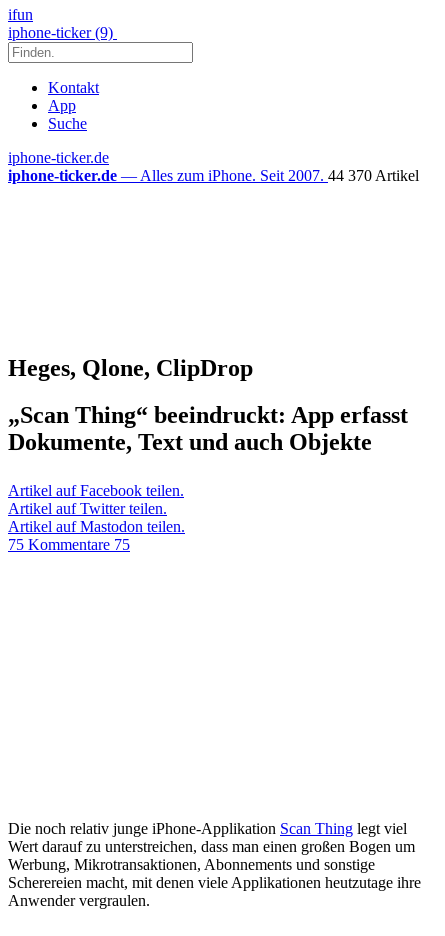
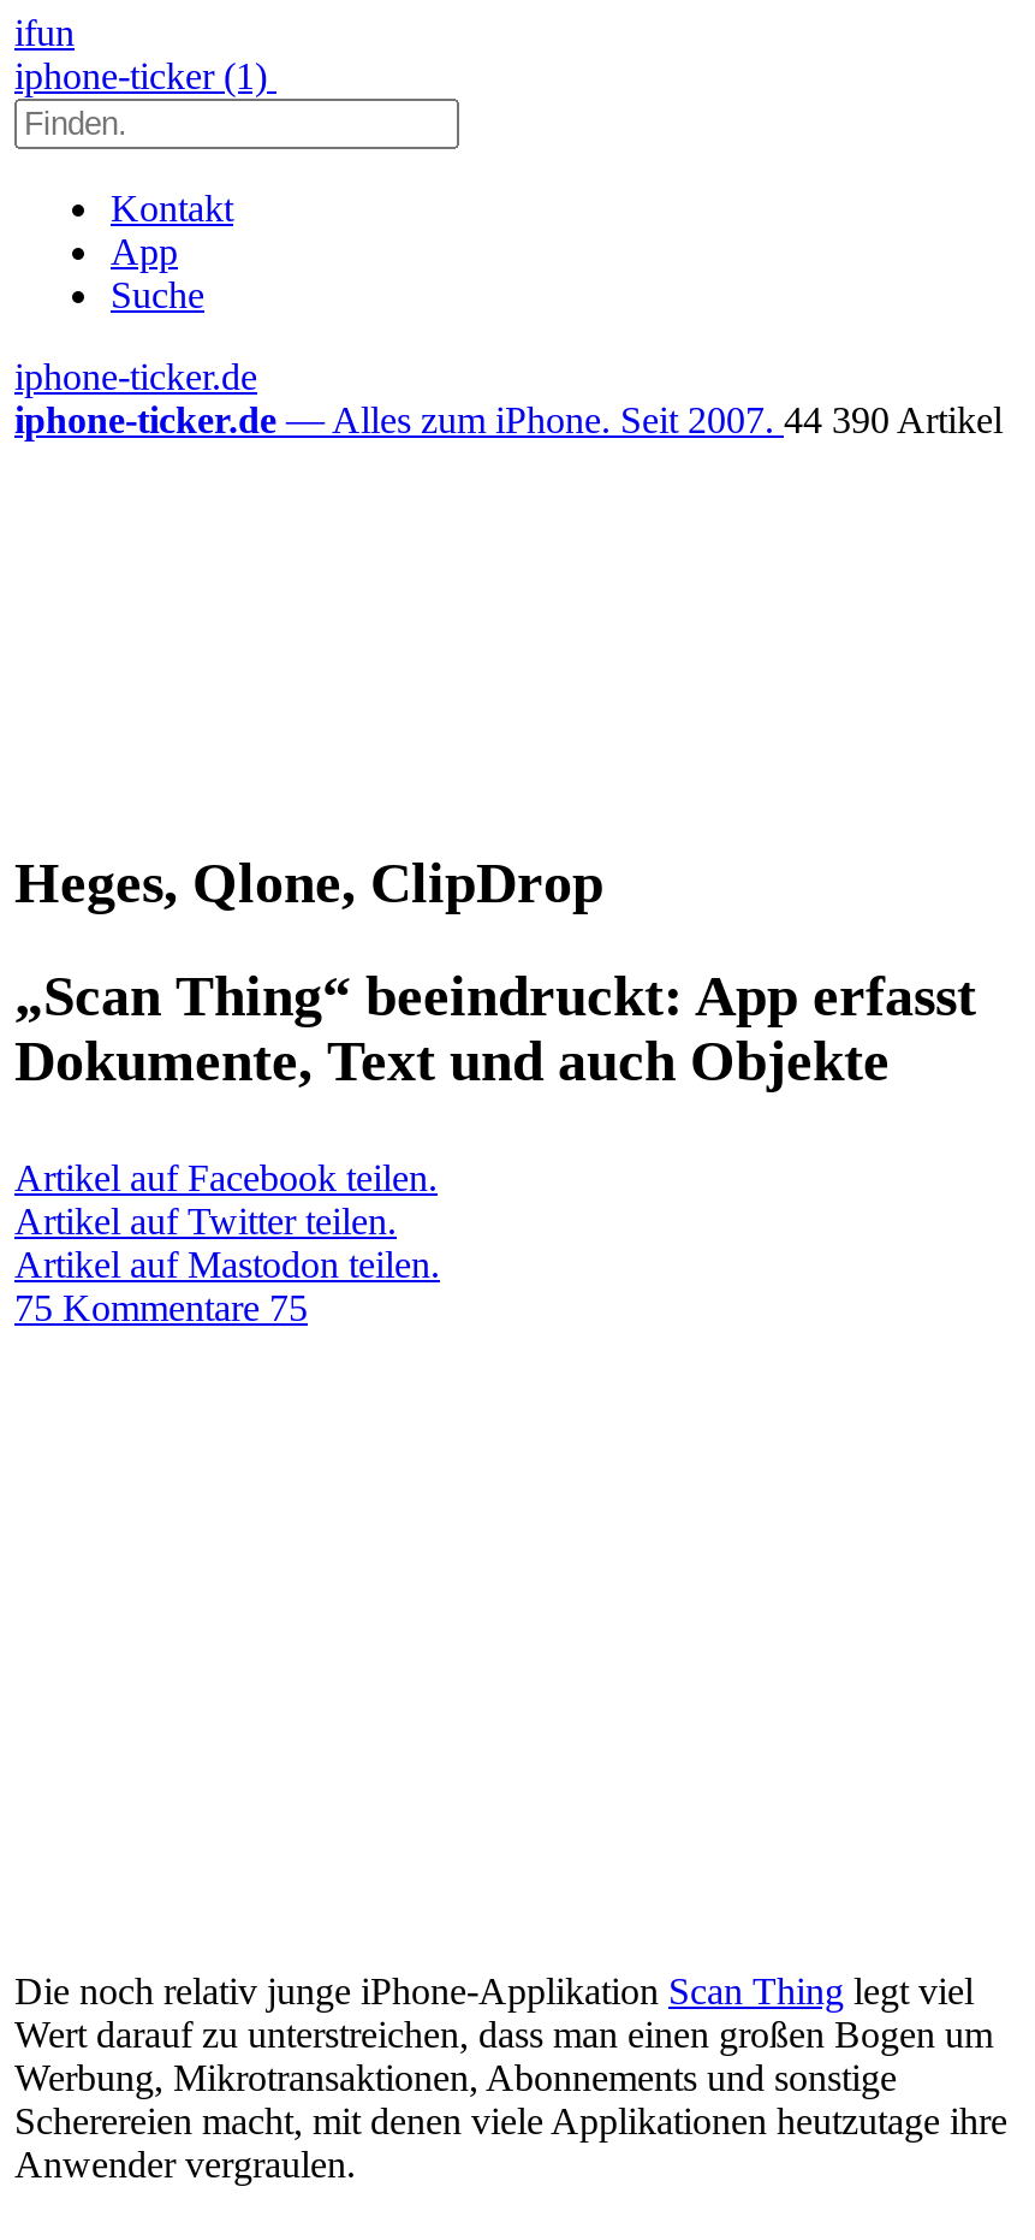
- iphone-ticker (9)
+ iphone-ticker (1)

- iphone-ticker.de — Alles zum iPhone. Seit 2007. 44 370 Artikel
+ iphone-ticker.de — Alles zum iPhone. Seit 2007. 44 390 Artikel
